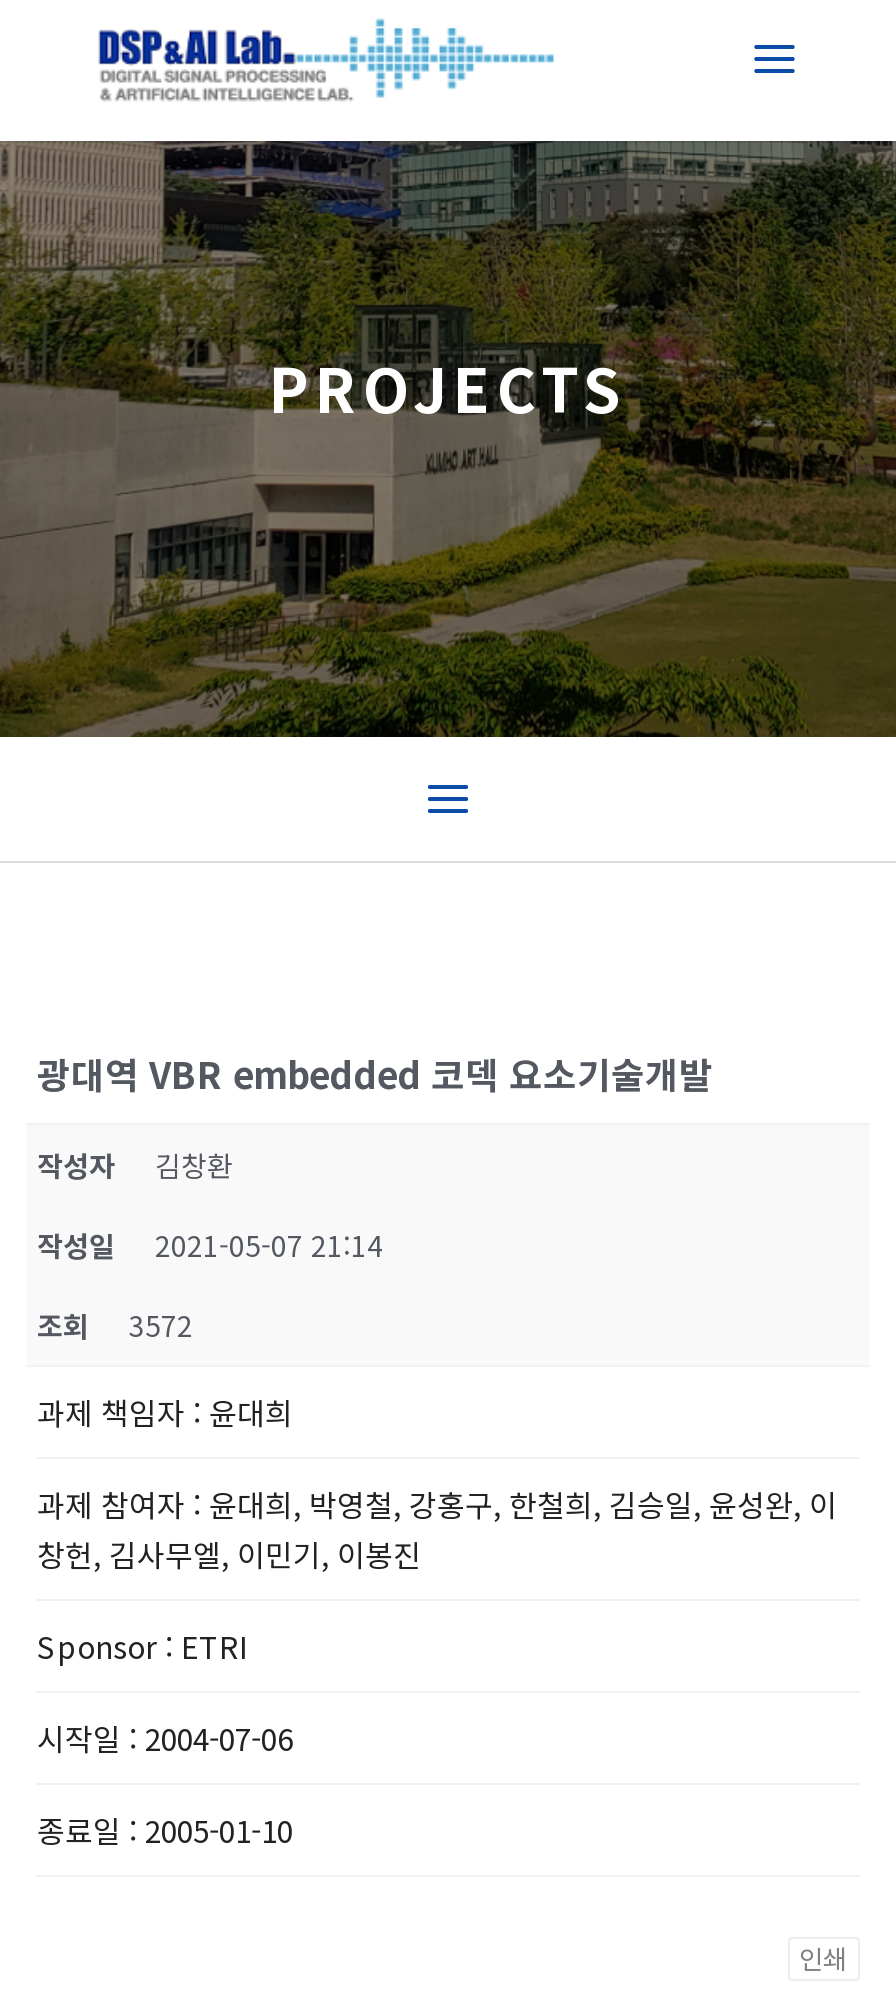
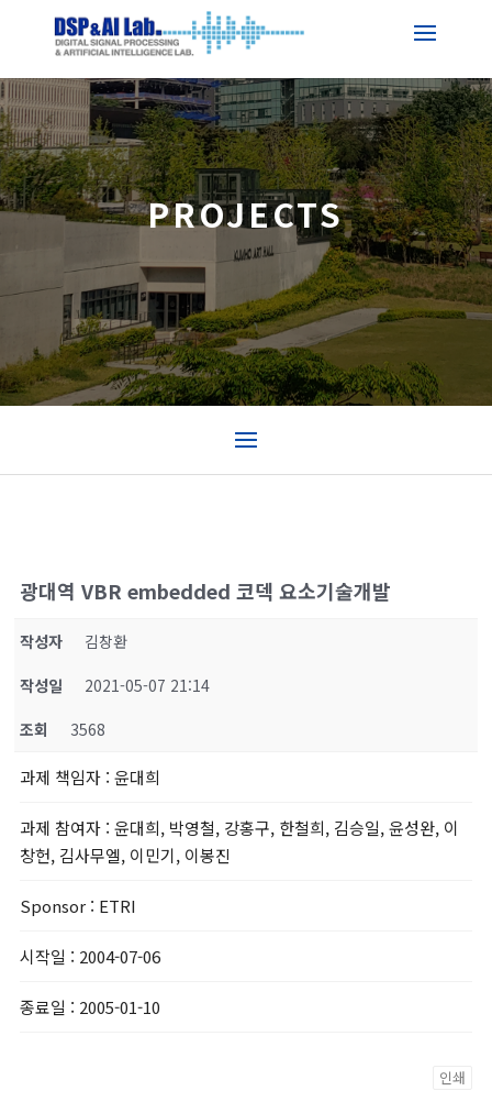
- 조회 3572
+ 조회 3568
